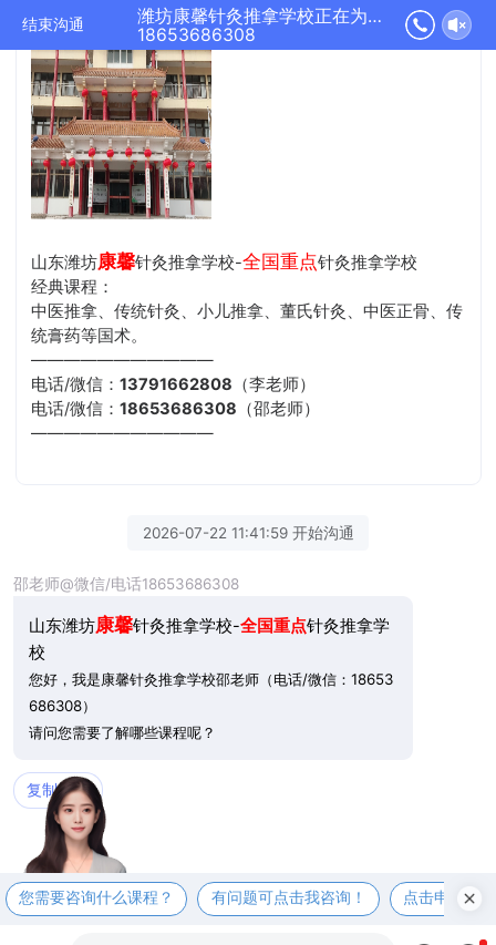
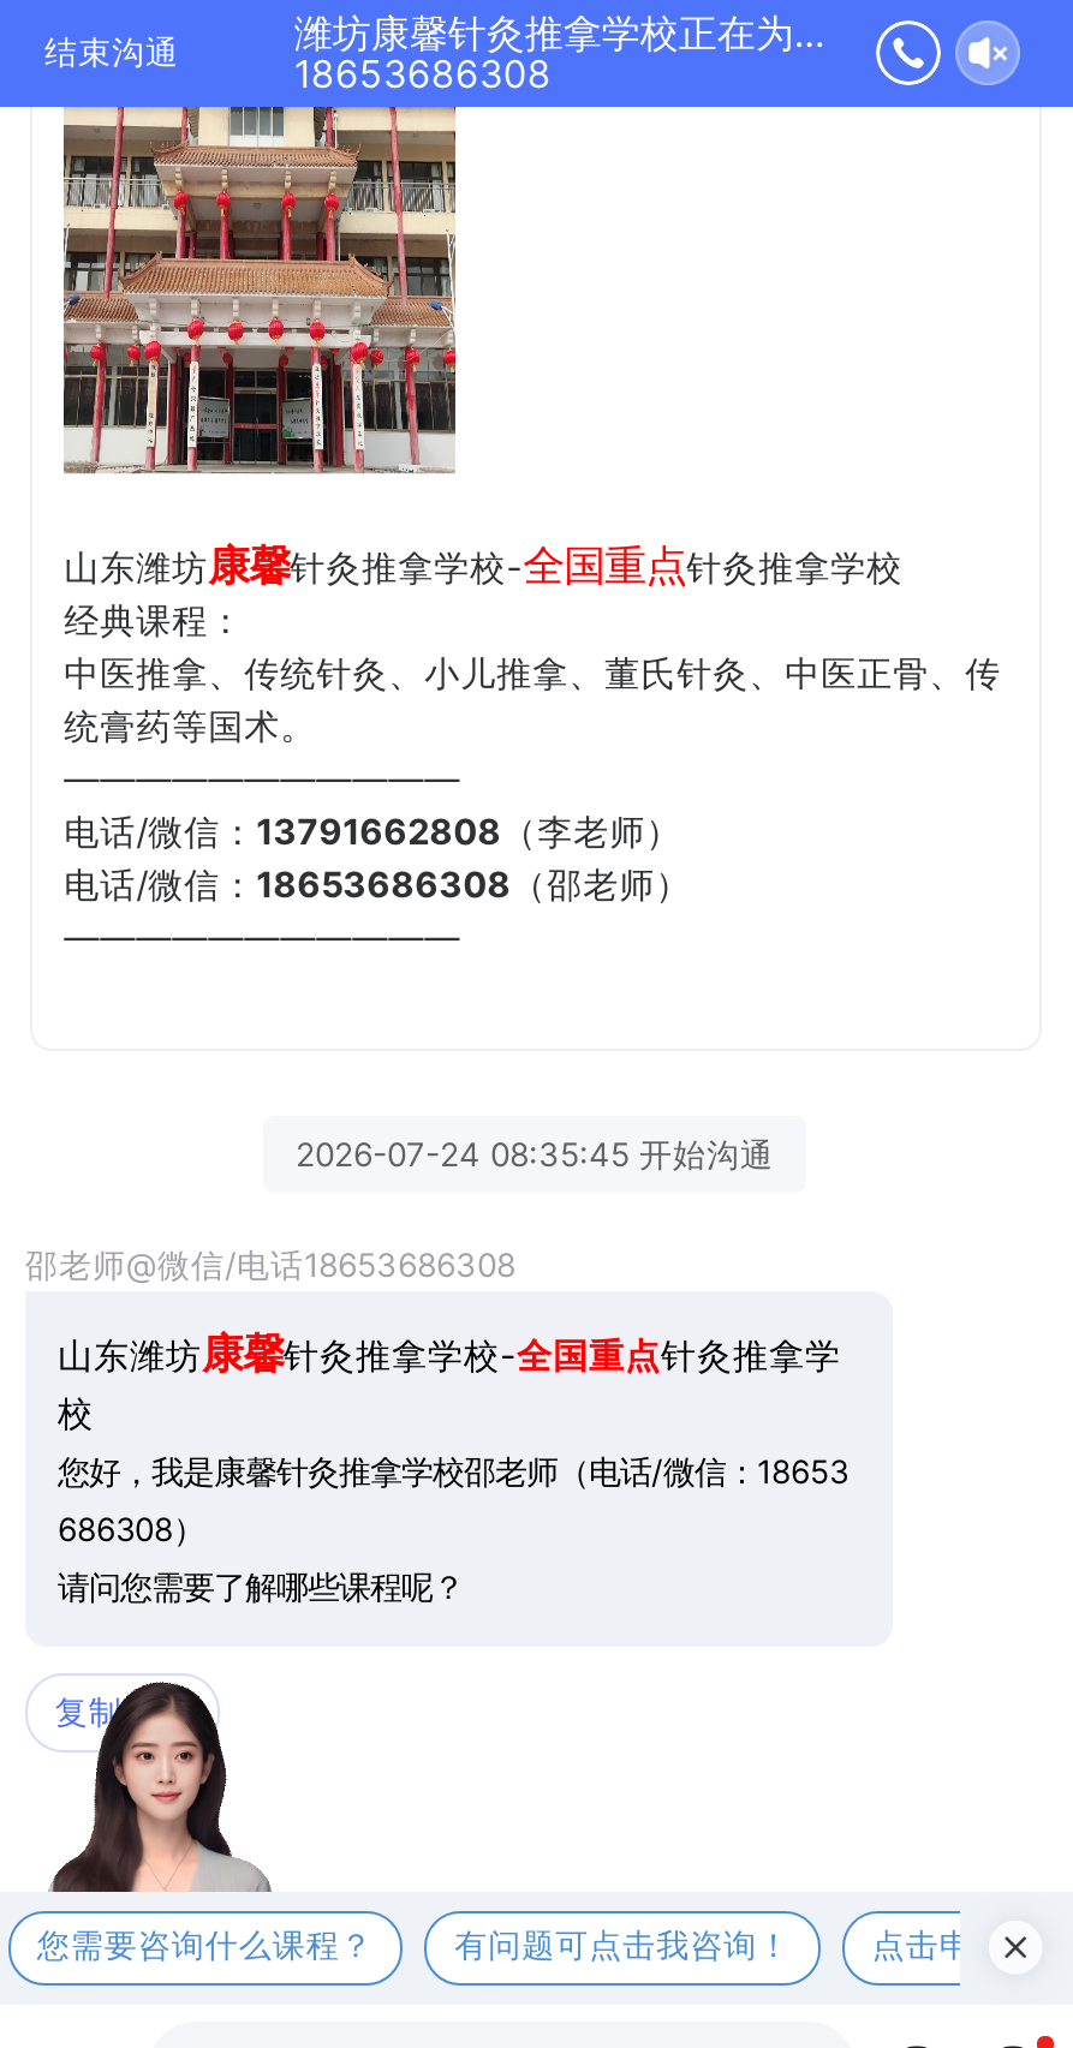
- 2026-07-22 11:41:59 开始沟通
+ 2026-07-24 08:35:45 开始沟通
